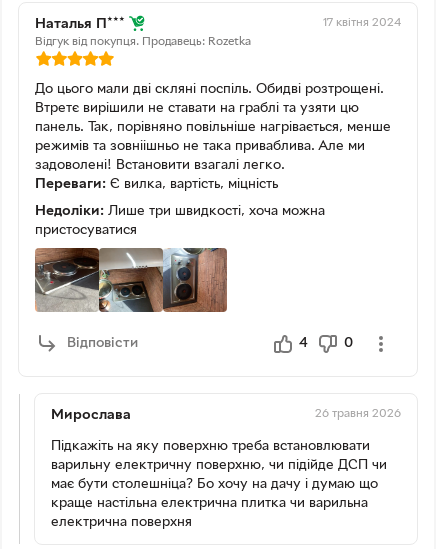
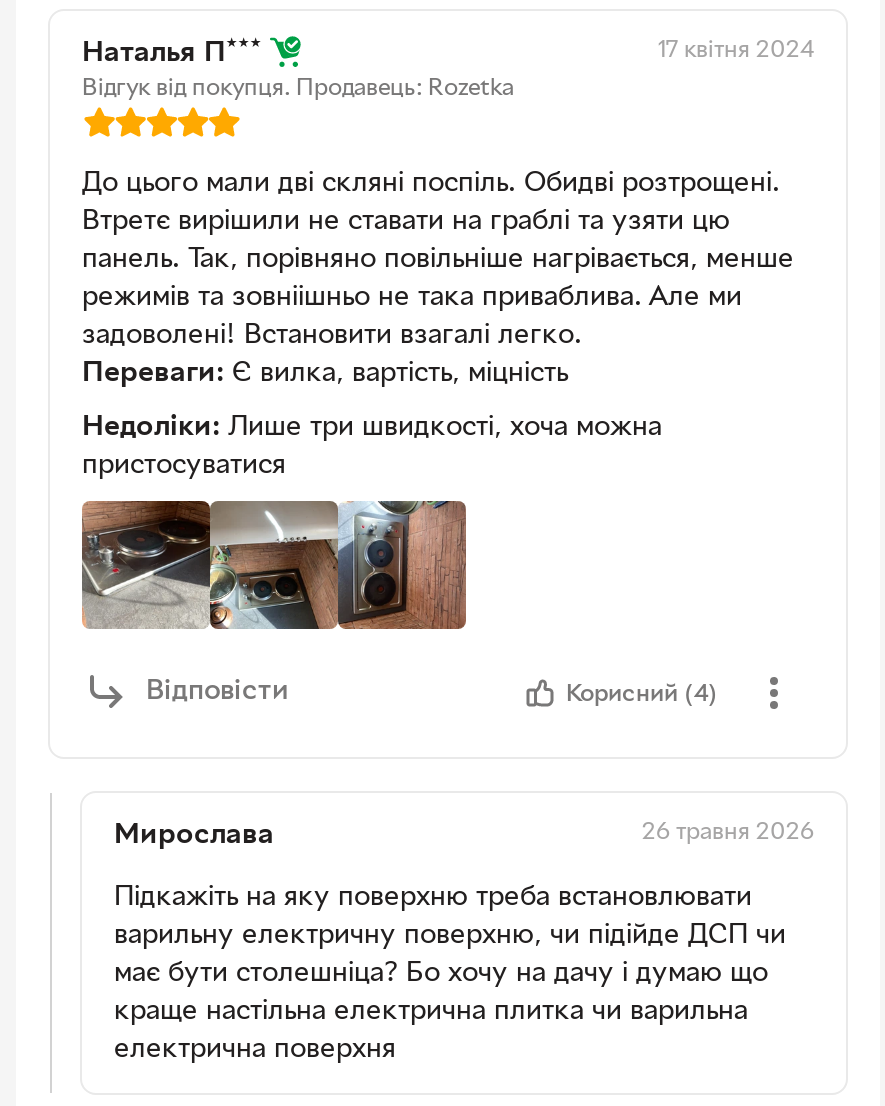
- 4
- 0
+ Корисний (4)
